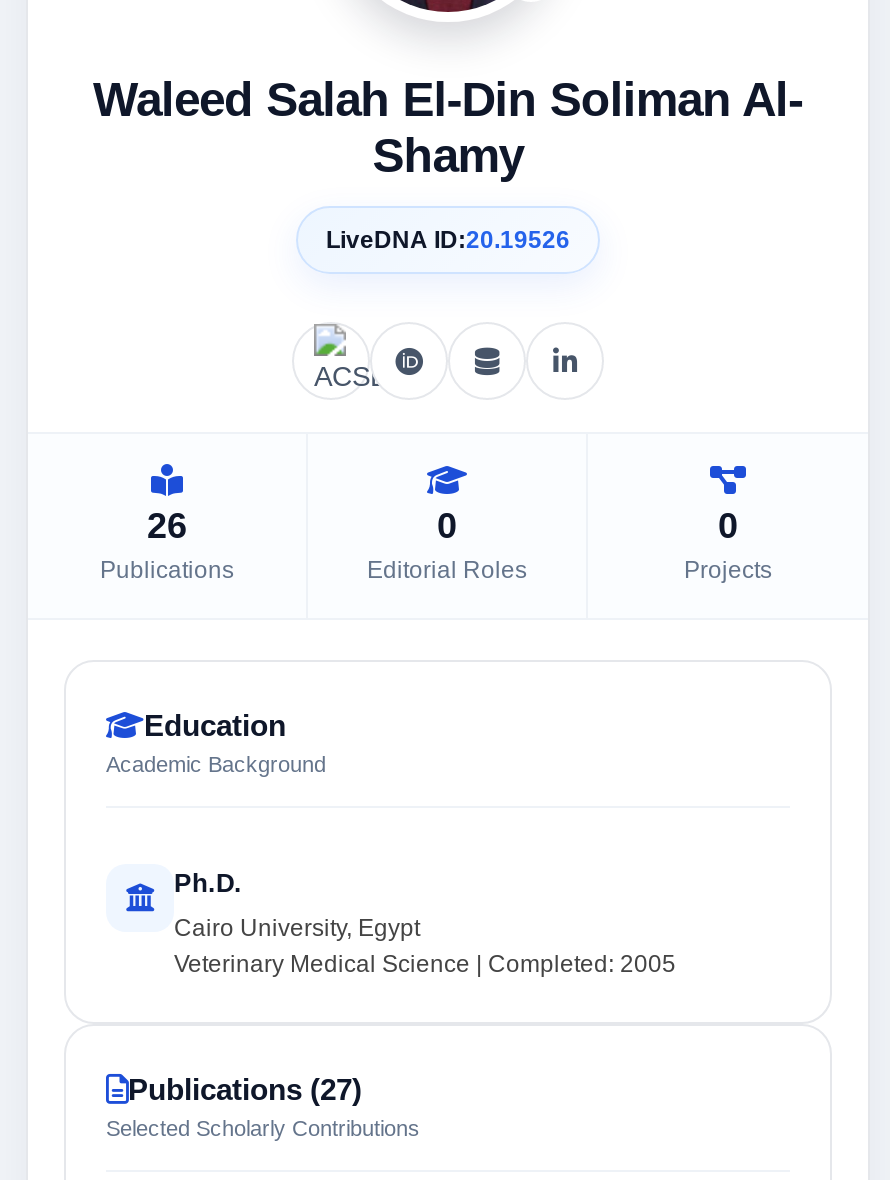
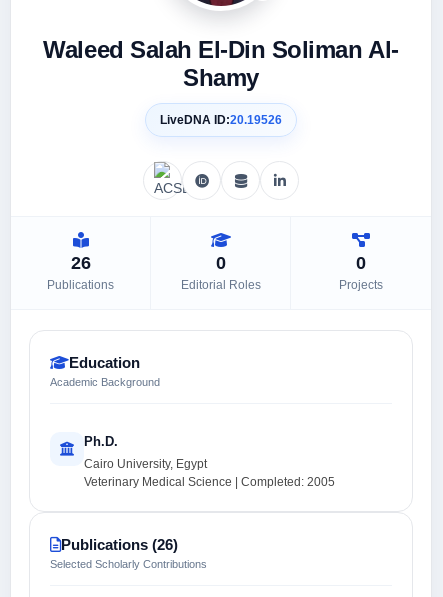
- Publications (27)
+ Publications (26)
